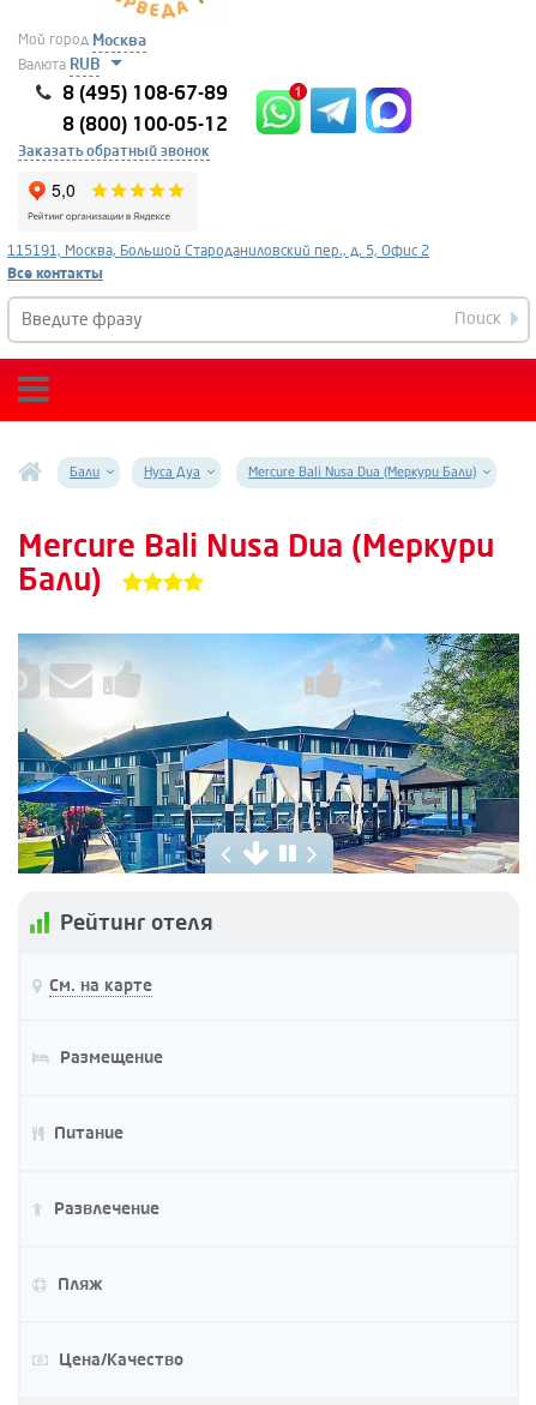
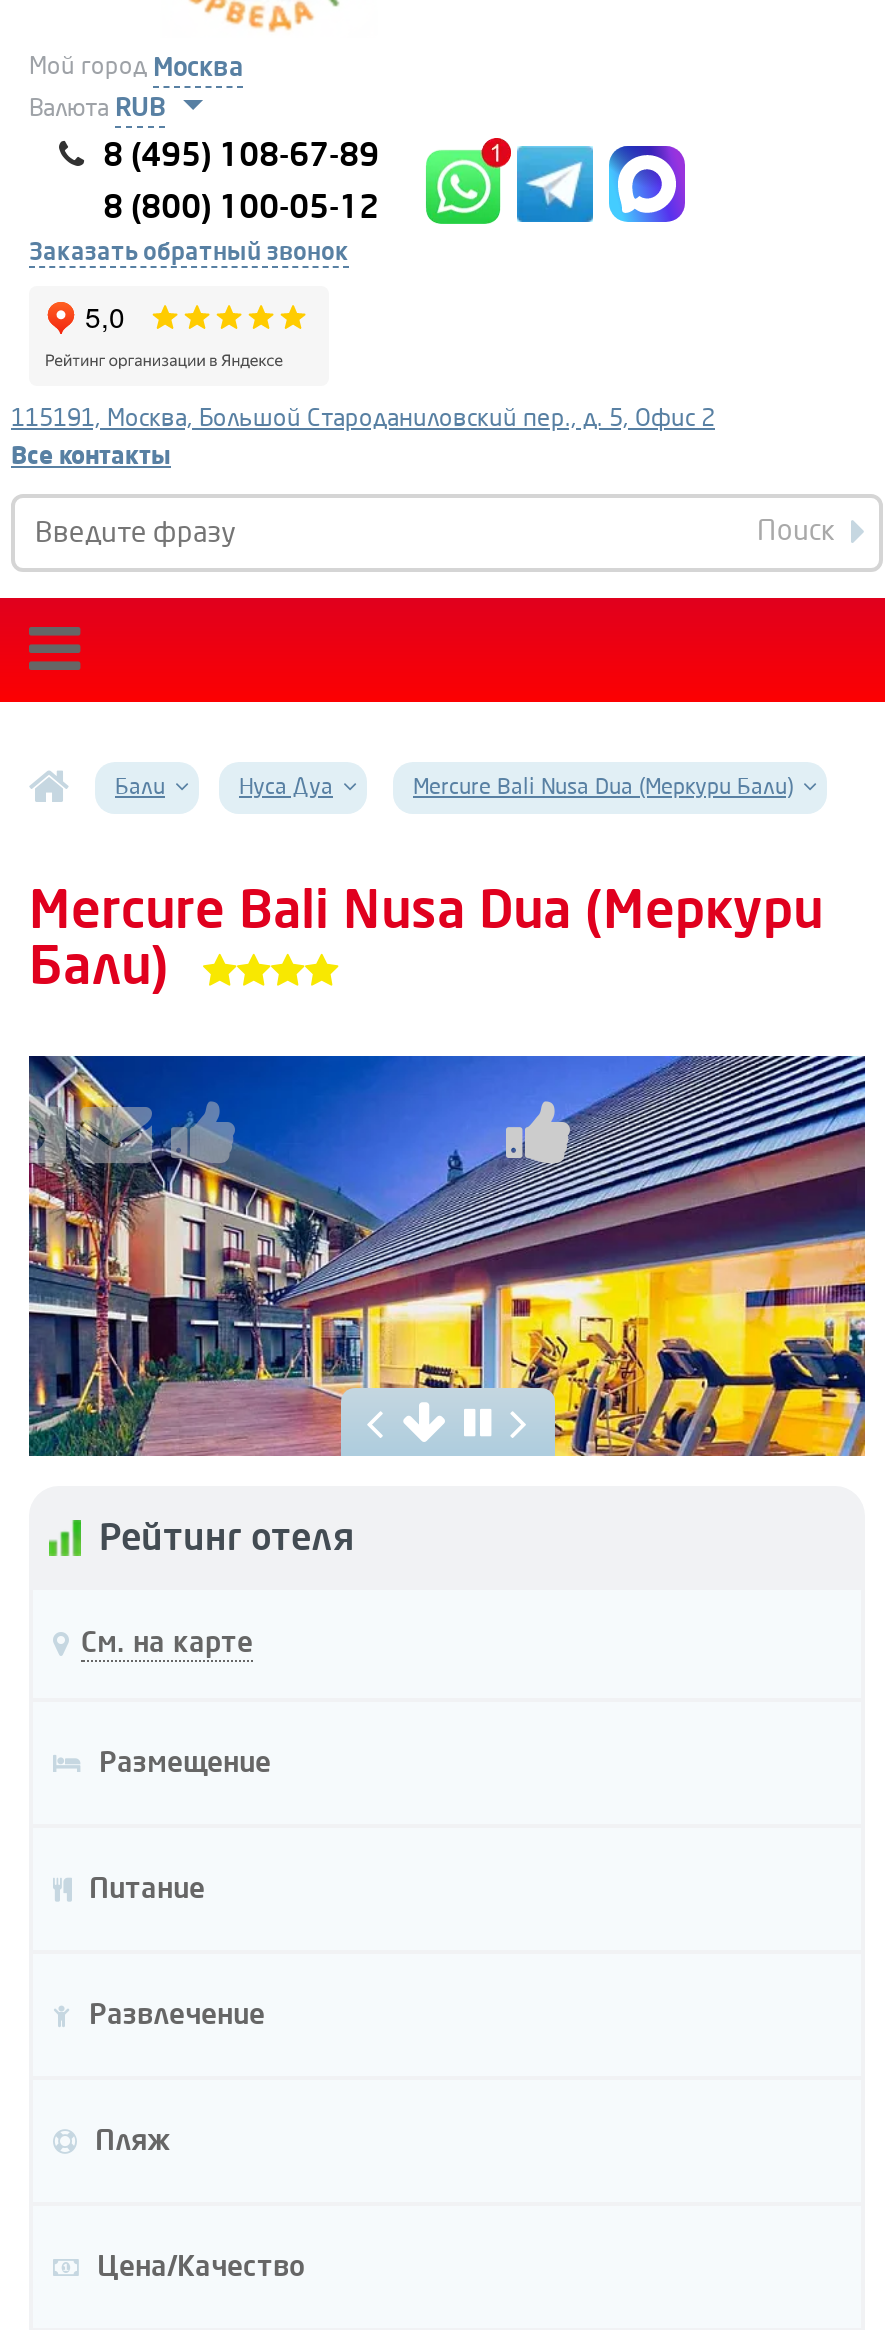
- [image]
+ [image]
